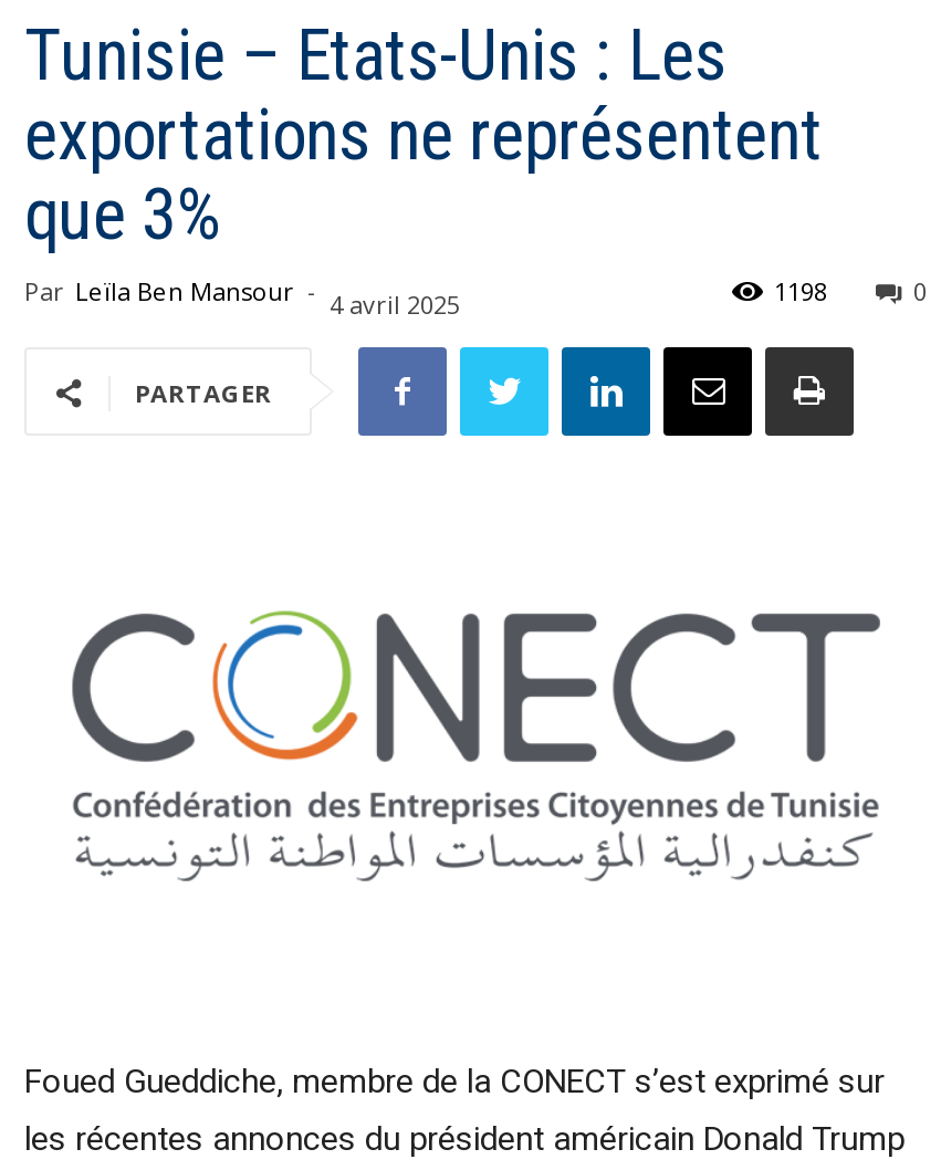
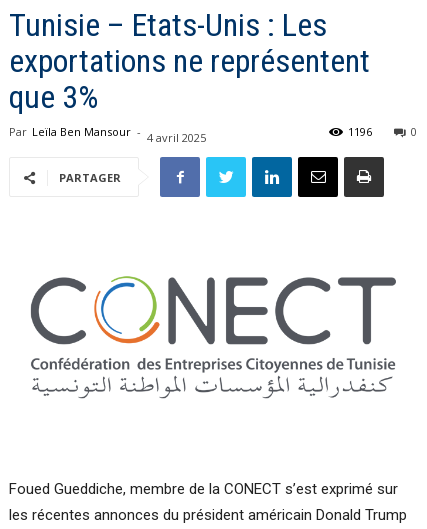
- 1198
+ 1196
